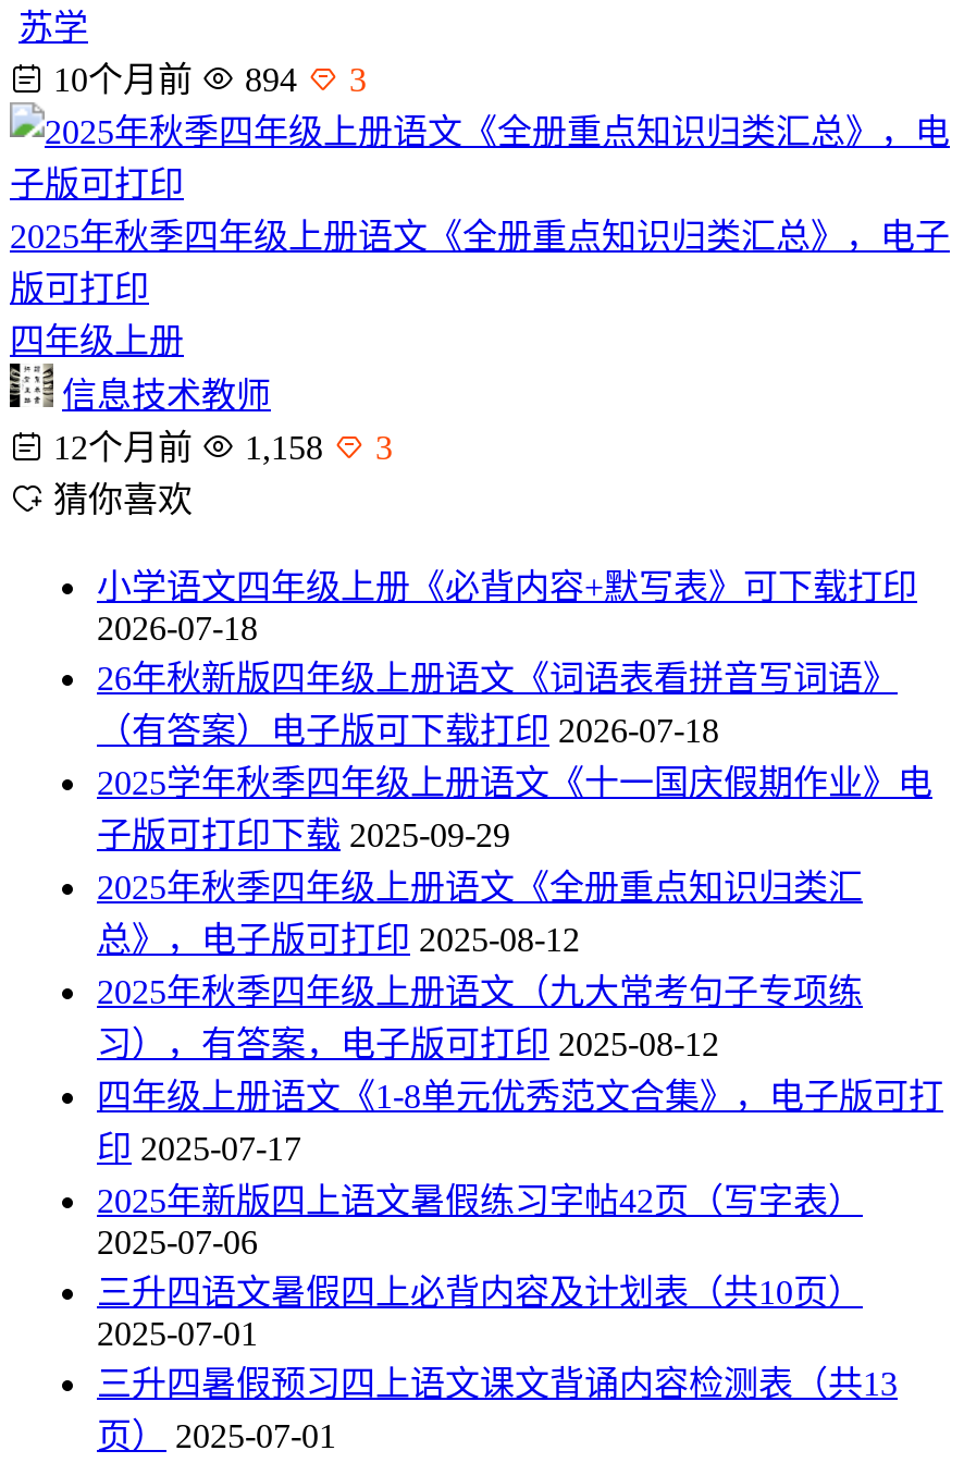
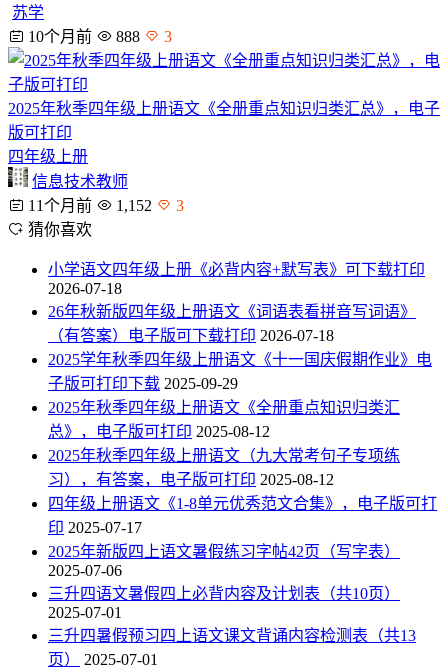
- 10个月前 894 3
+ 10个月前 888 3

- 12个月前
+ 11个月前

- 1,158
+ 1,152
